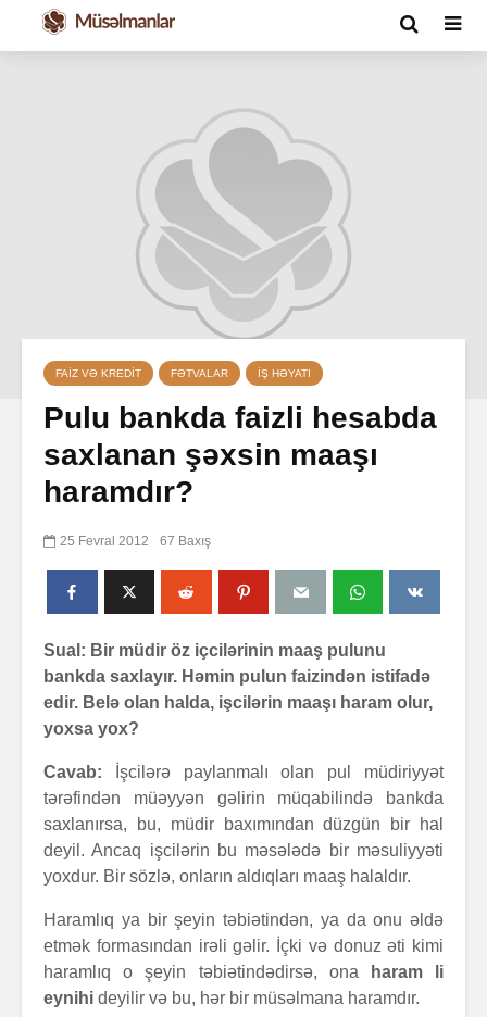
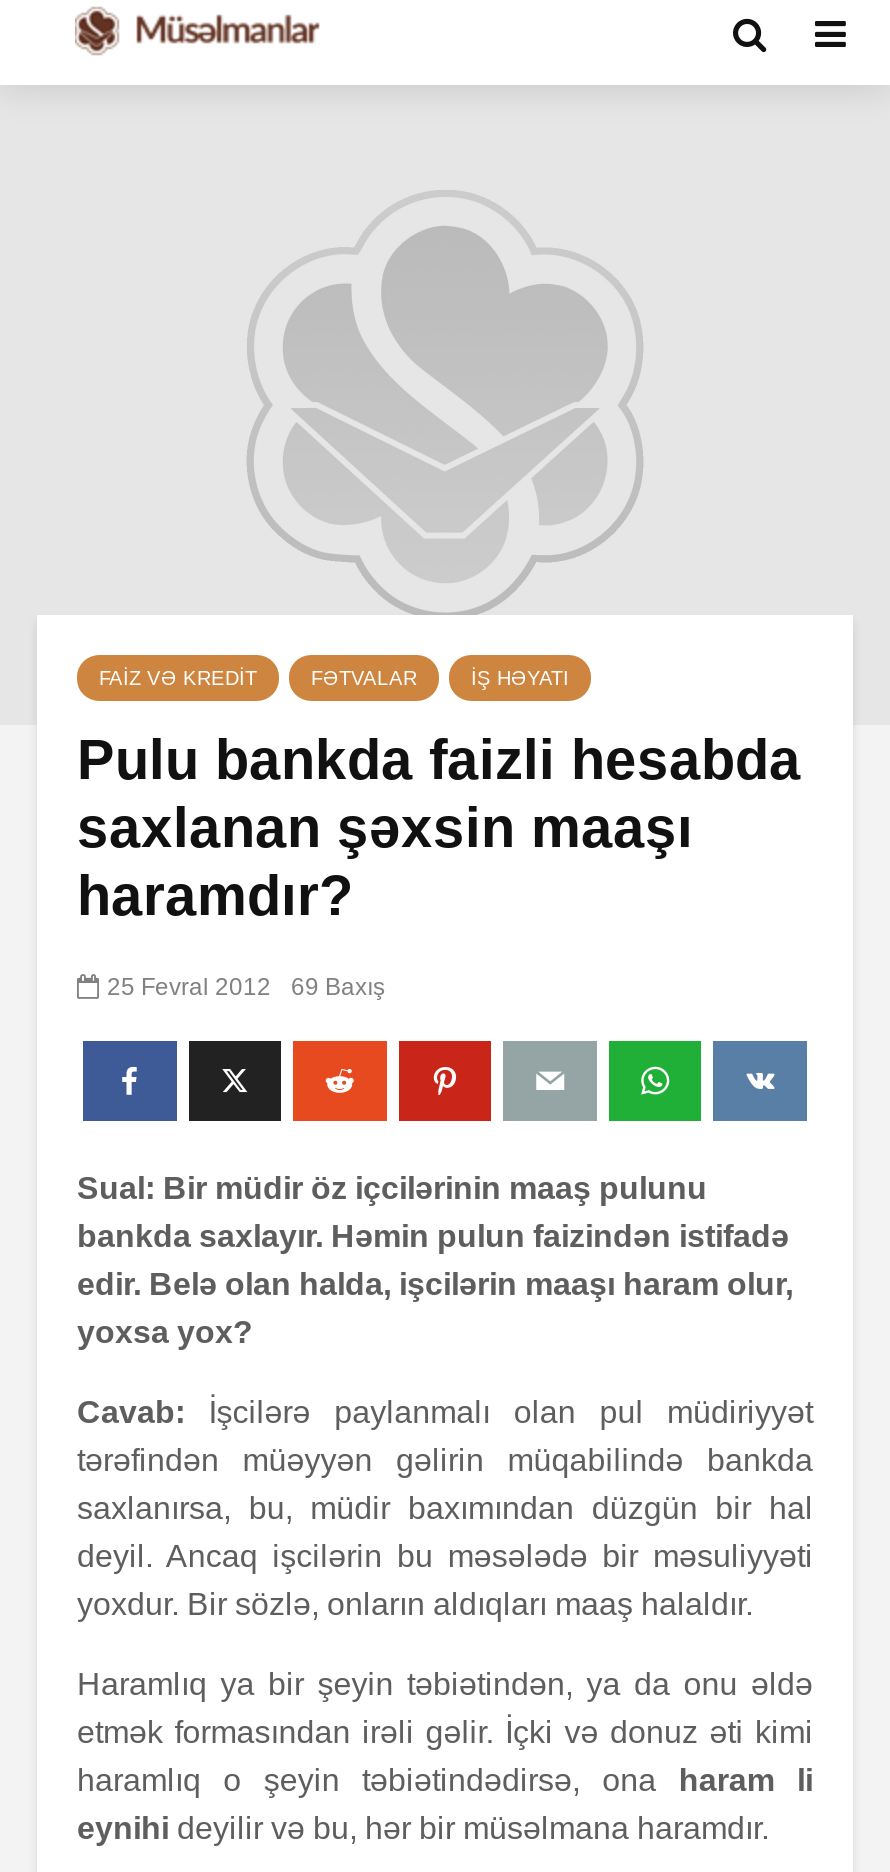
- 25 Fevral 2012 67 Baxış
+ 25 Fevral 2012 69 Baxış
